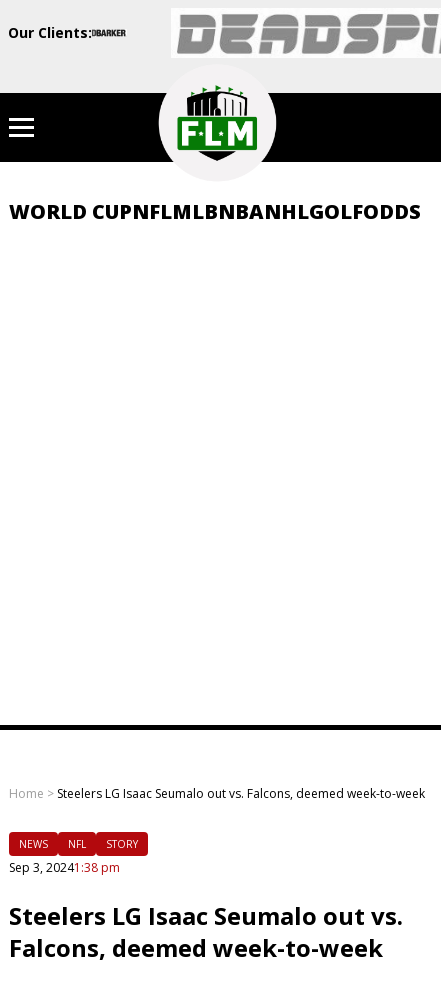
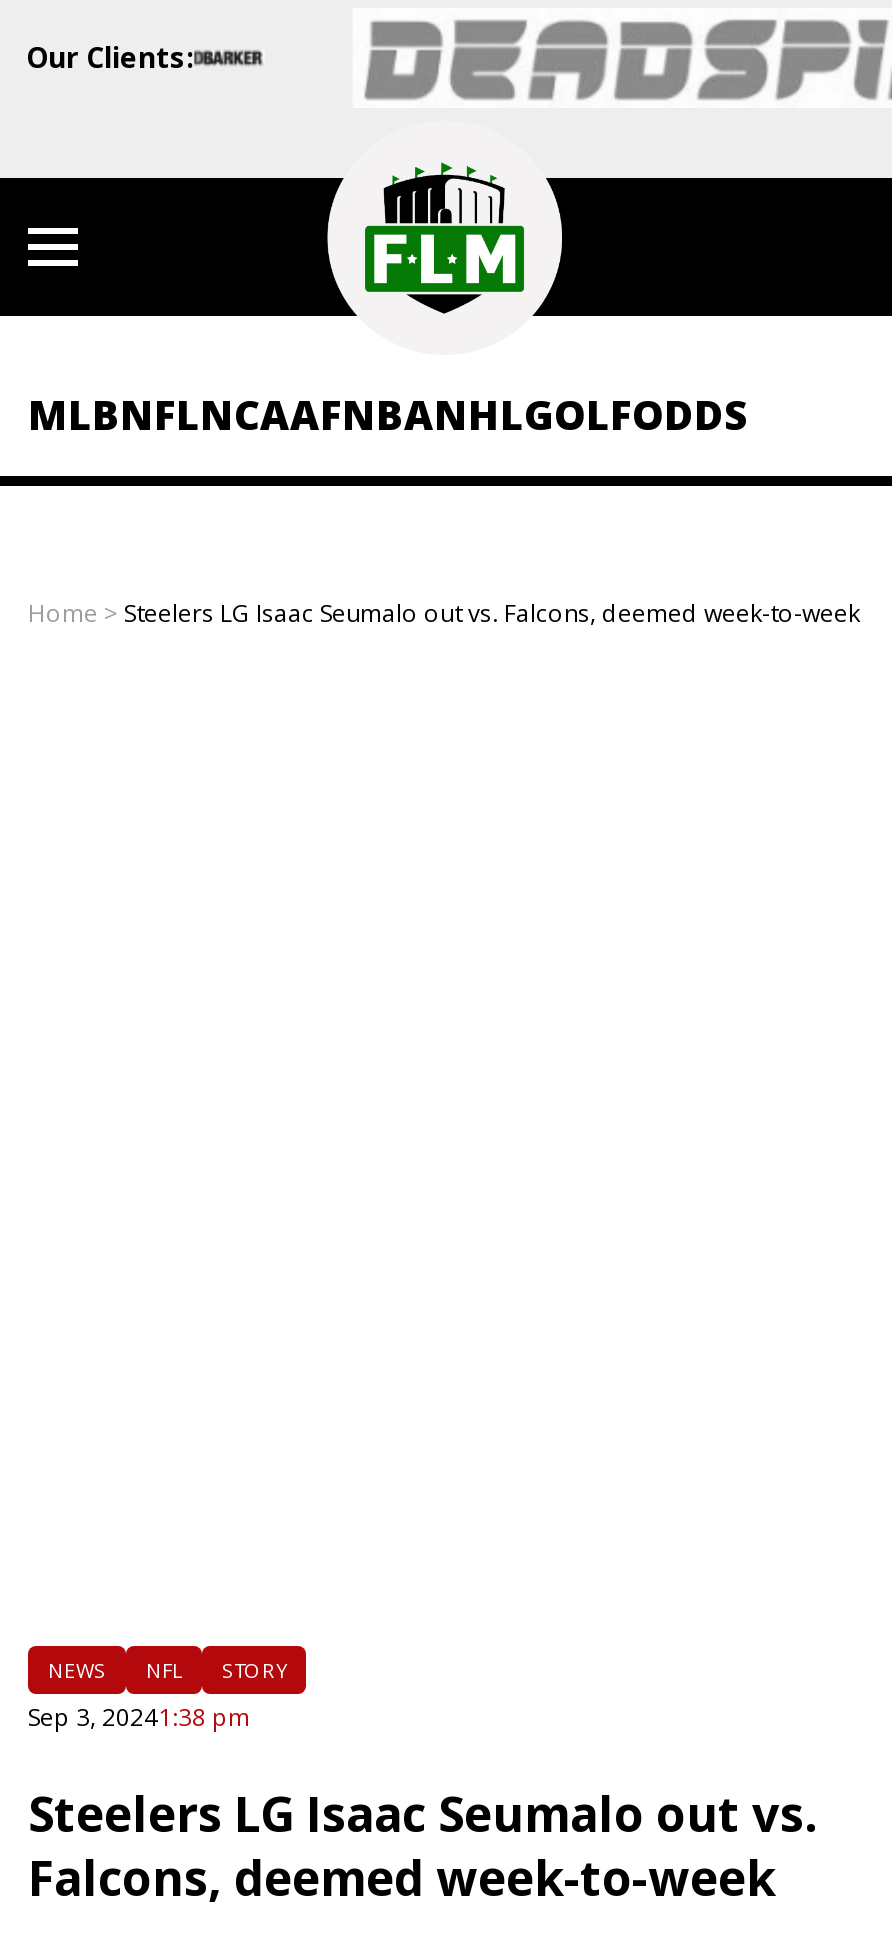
- WORLD CUPNFLMLBNBANHLGOLFODDS
+ MLBNFLNCAAFNBANHLGOLFODDS

moved up: Home > Steelers LG Isaac Seumalo out vs. Falcons, deemed week-to-week
